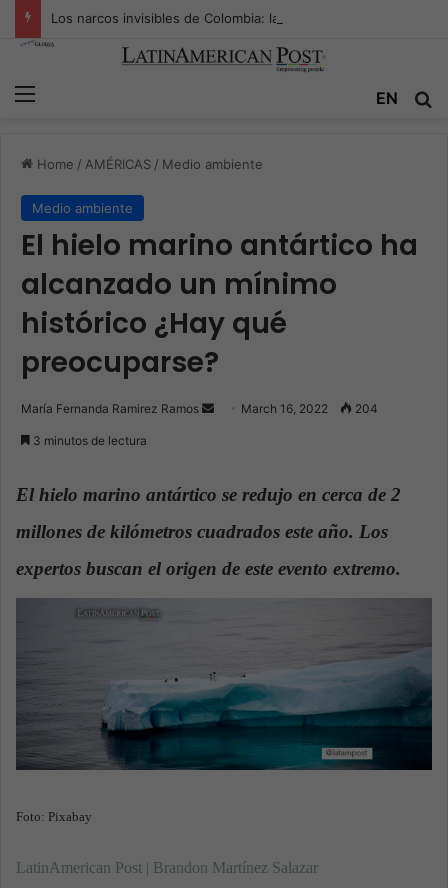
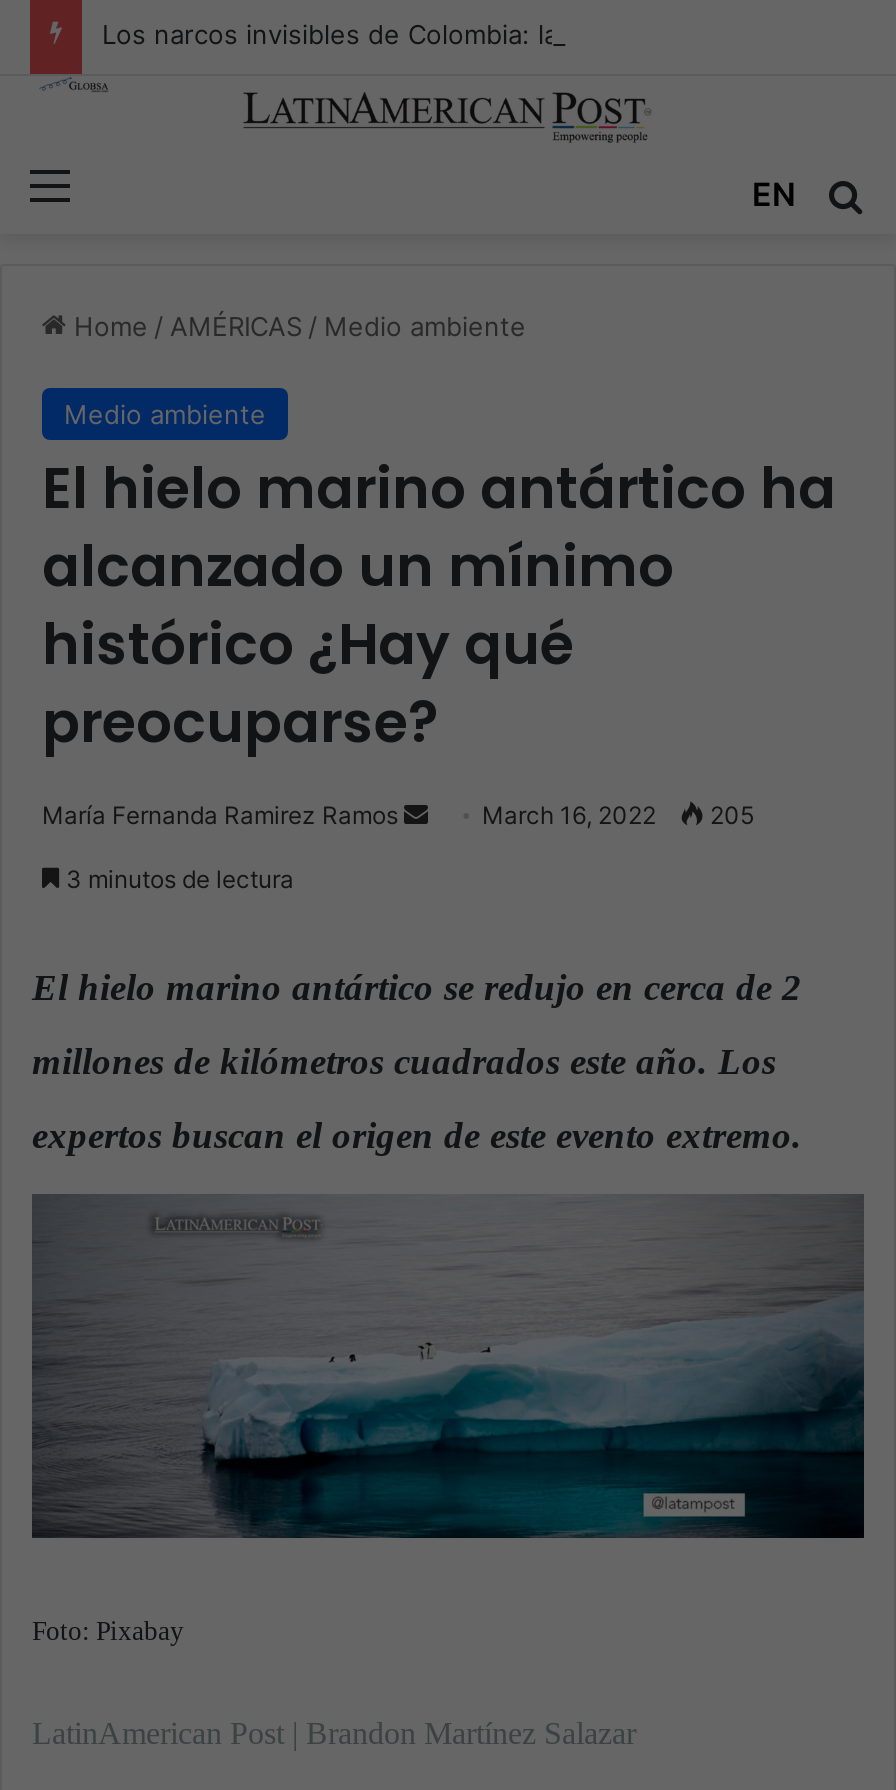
- 204
+ 205
